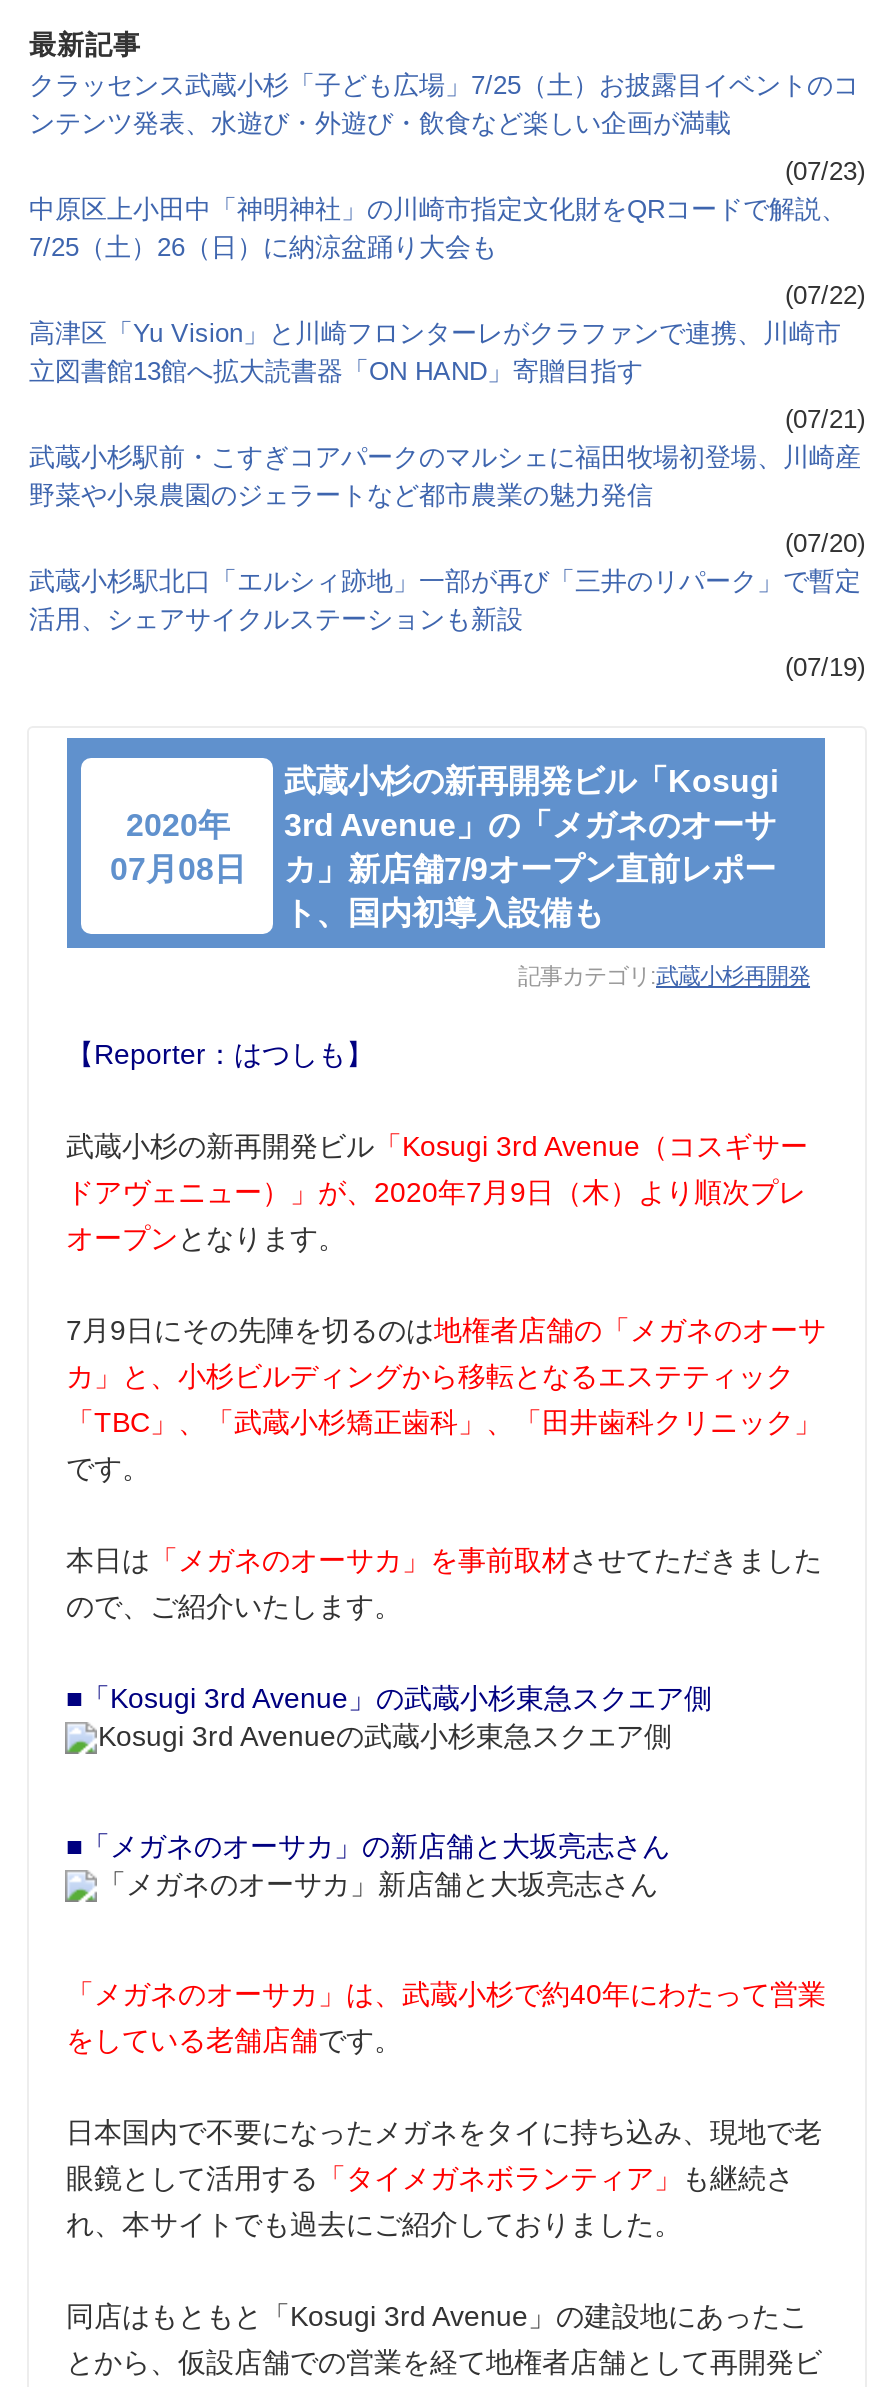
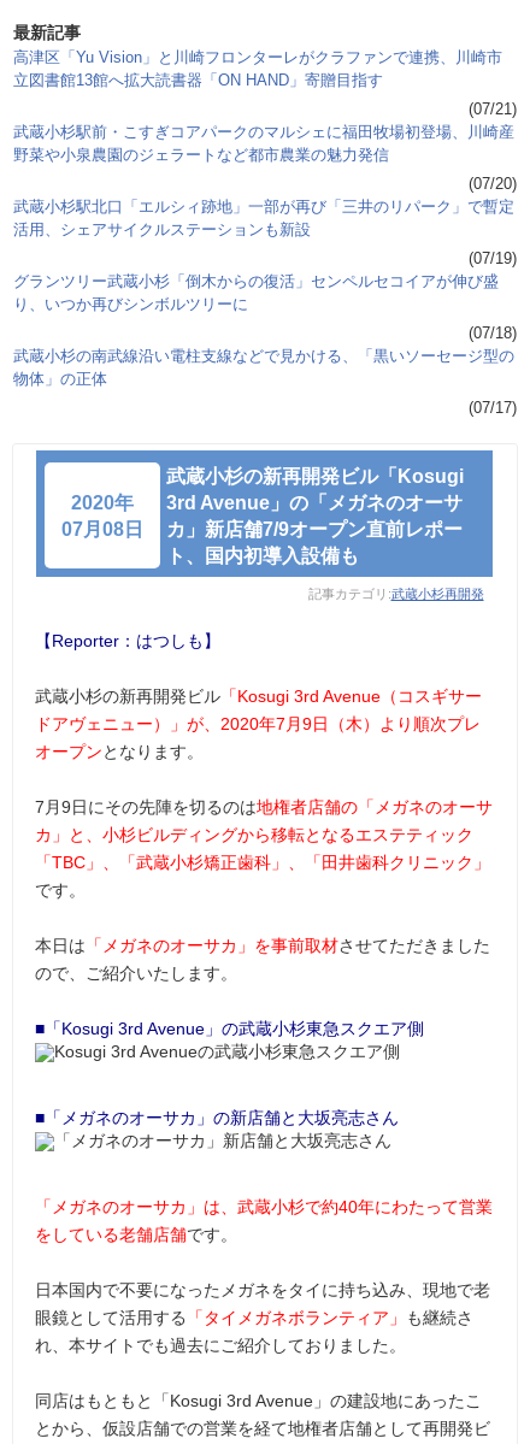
- クラッセンス武蔵小杉「子ども広場」7/25（土）お披露目イベントのコ
- ンテンツ発表、水遊び・外遊び・飲食など楽しい企画が満載
- (07/23)
- 中原区上小田中「神明神社」の川崎市指定文化財をQRコードで解説、
- 7/25（土）26（日）に納涼盆踊り大会も
- (07/22)

moved up: 高津区「Yu Vision」と川崎フロンターレがクラファンで連携、川崎市 | 立図書館13館へ拡大読書器「ON HAND」寄贈目指す | (07/21) | ... | 活用、シェアサイクルステーションも新設 | (07/19)

+ グランツリー武蔵小杉「倒木からの復活」センペルセコイアが伸び盛
+ り、いつか再びシンボルツリーに
+ (07/18)
+ 武蔵小杉の南武線沿い電柱支線などで見かける、「黒いソーセージ型の
+ 物体」の正体
+ (07/17)
